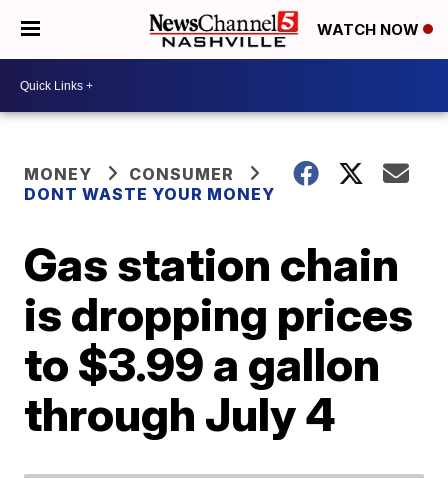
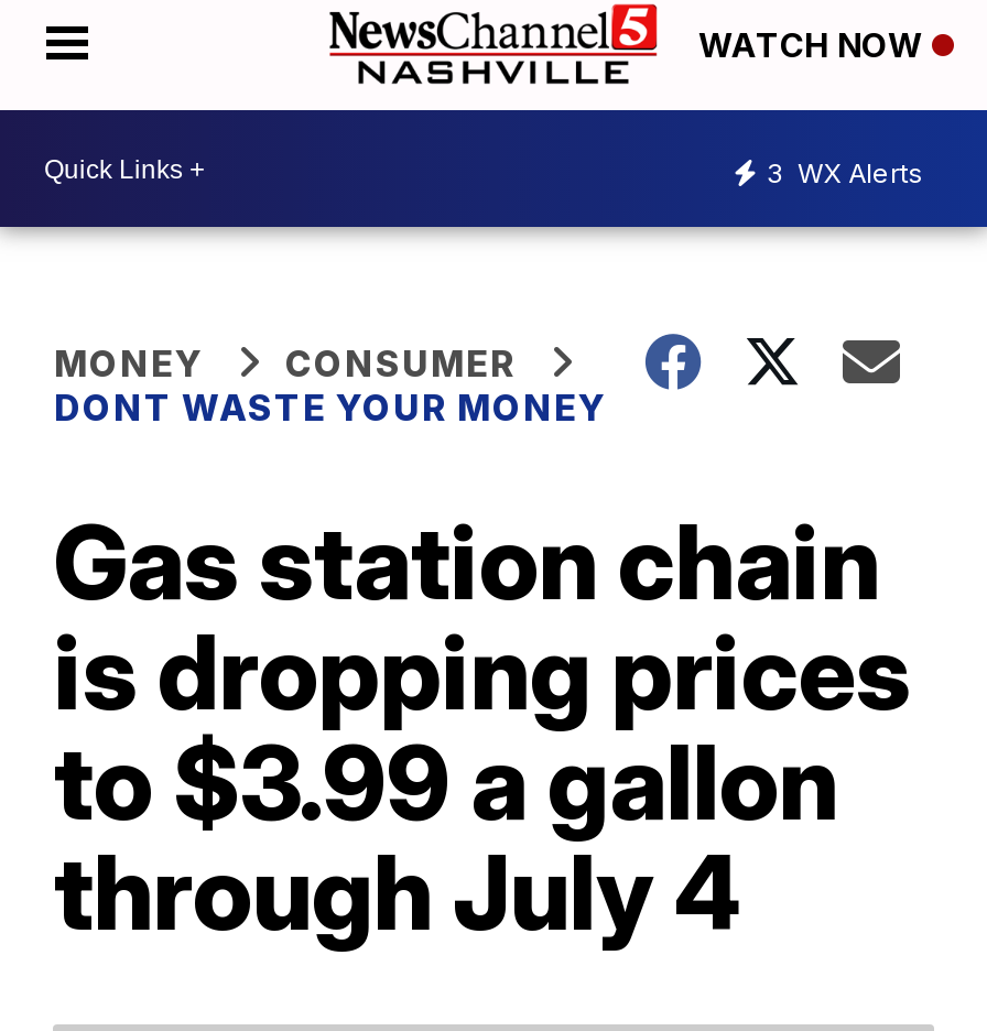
+ 3 WX Alerts
